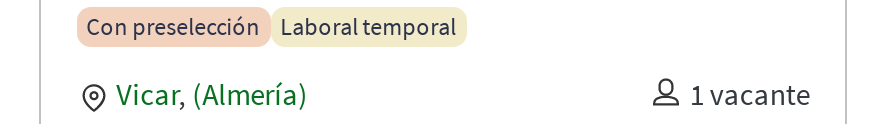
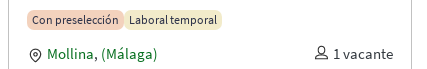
- Vicar, (Almería)
+ Mollina, (Málaga)
